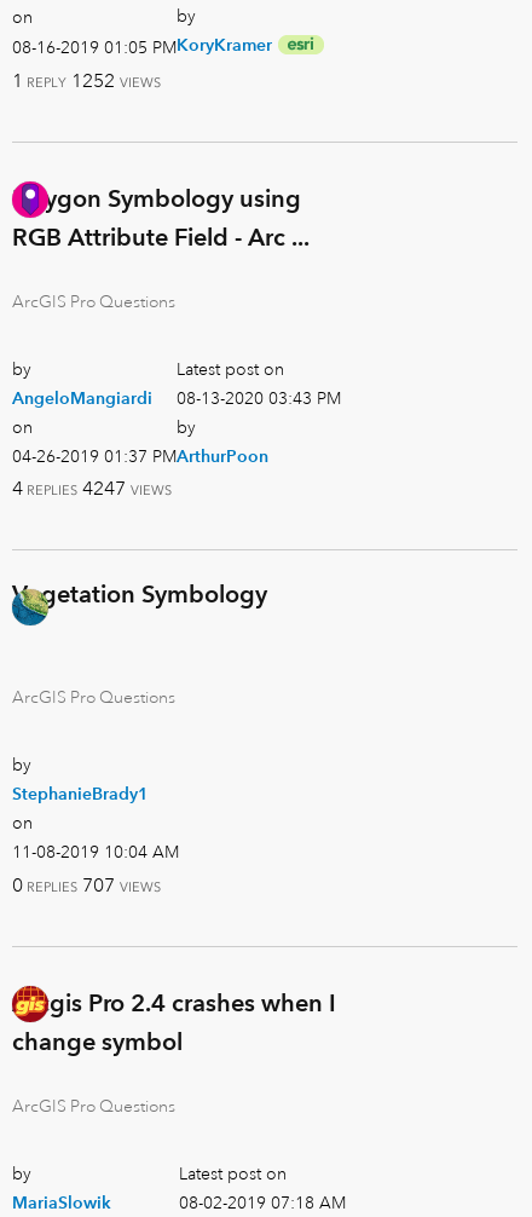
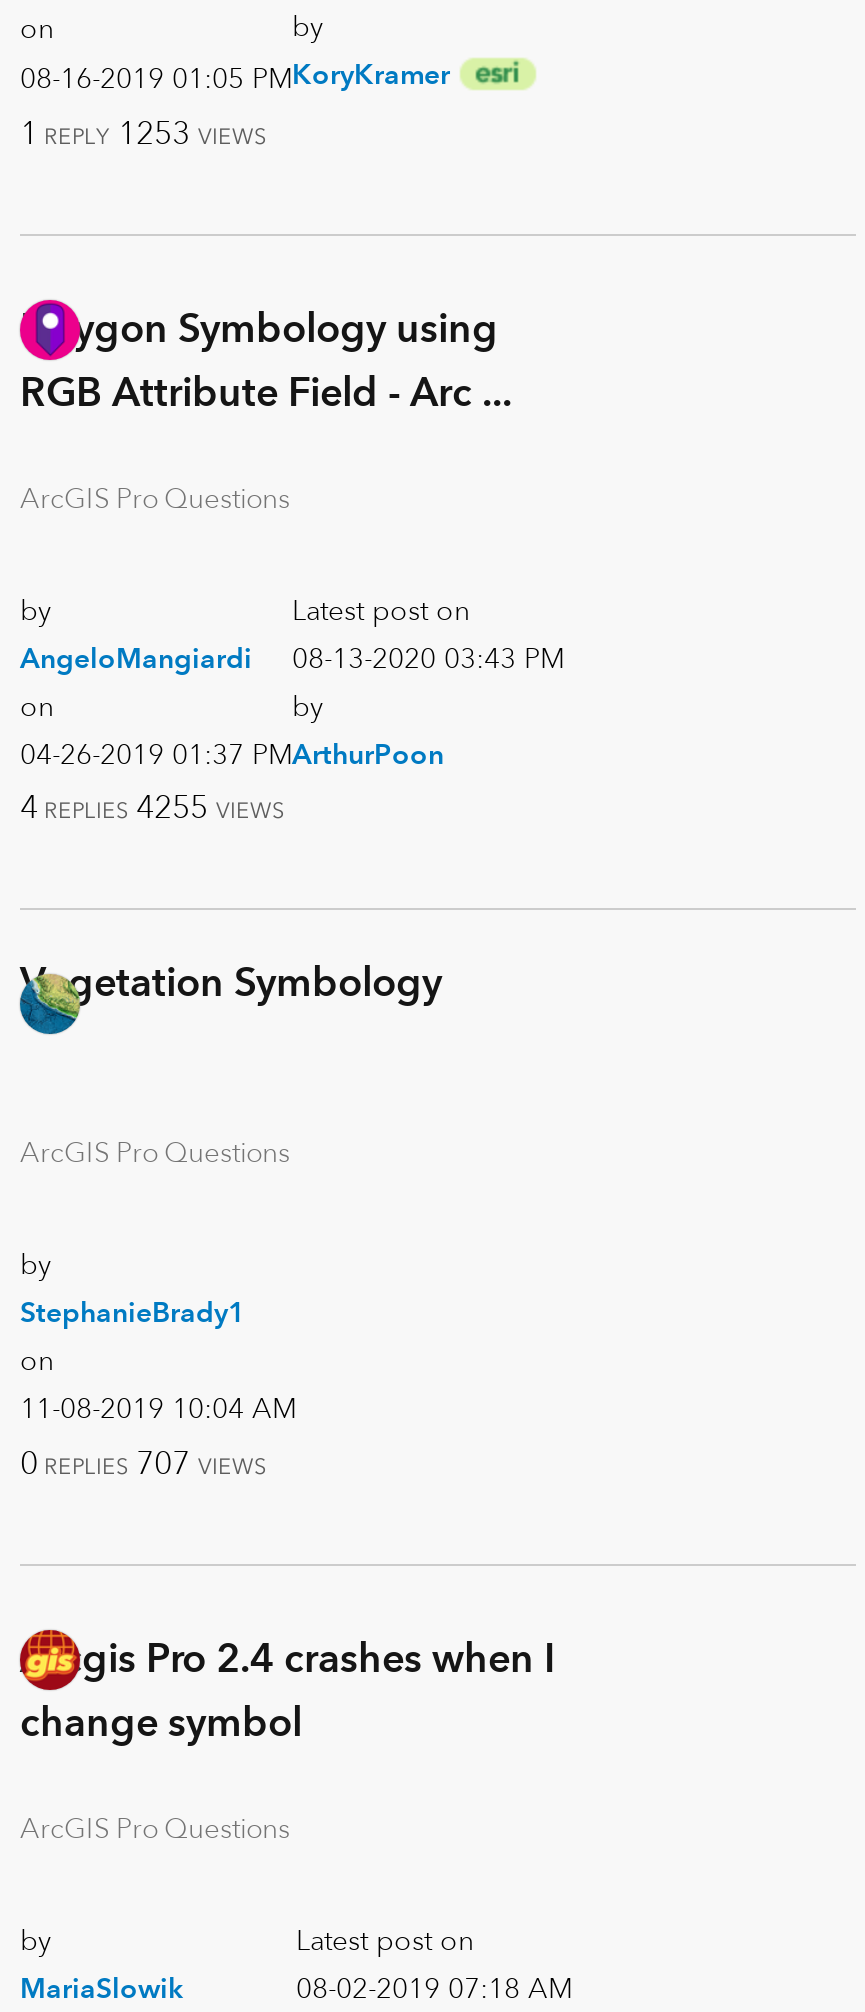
- 1 REPLY 1252 VIEWS
+ 1 REPLY 1253 VIEWS

- 4 REPLIES 4247 VIEWS
+ 4 REPLIES 4255 VIEWS
